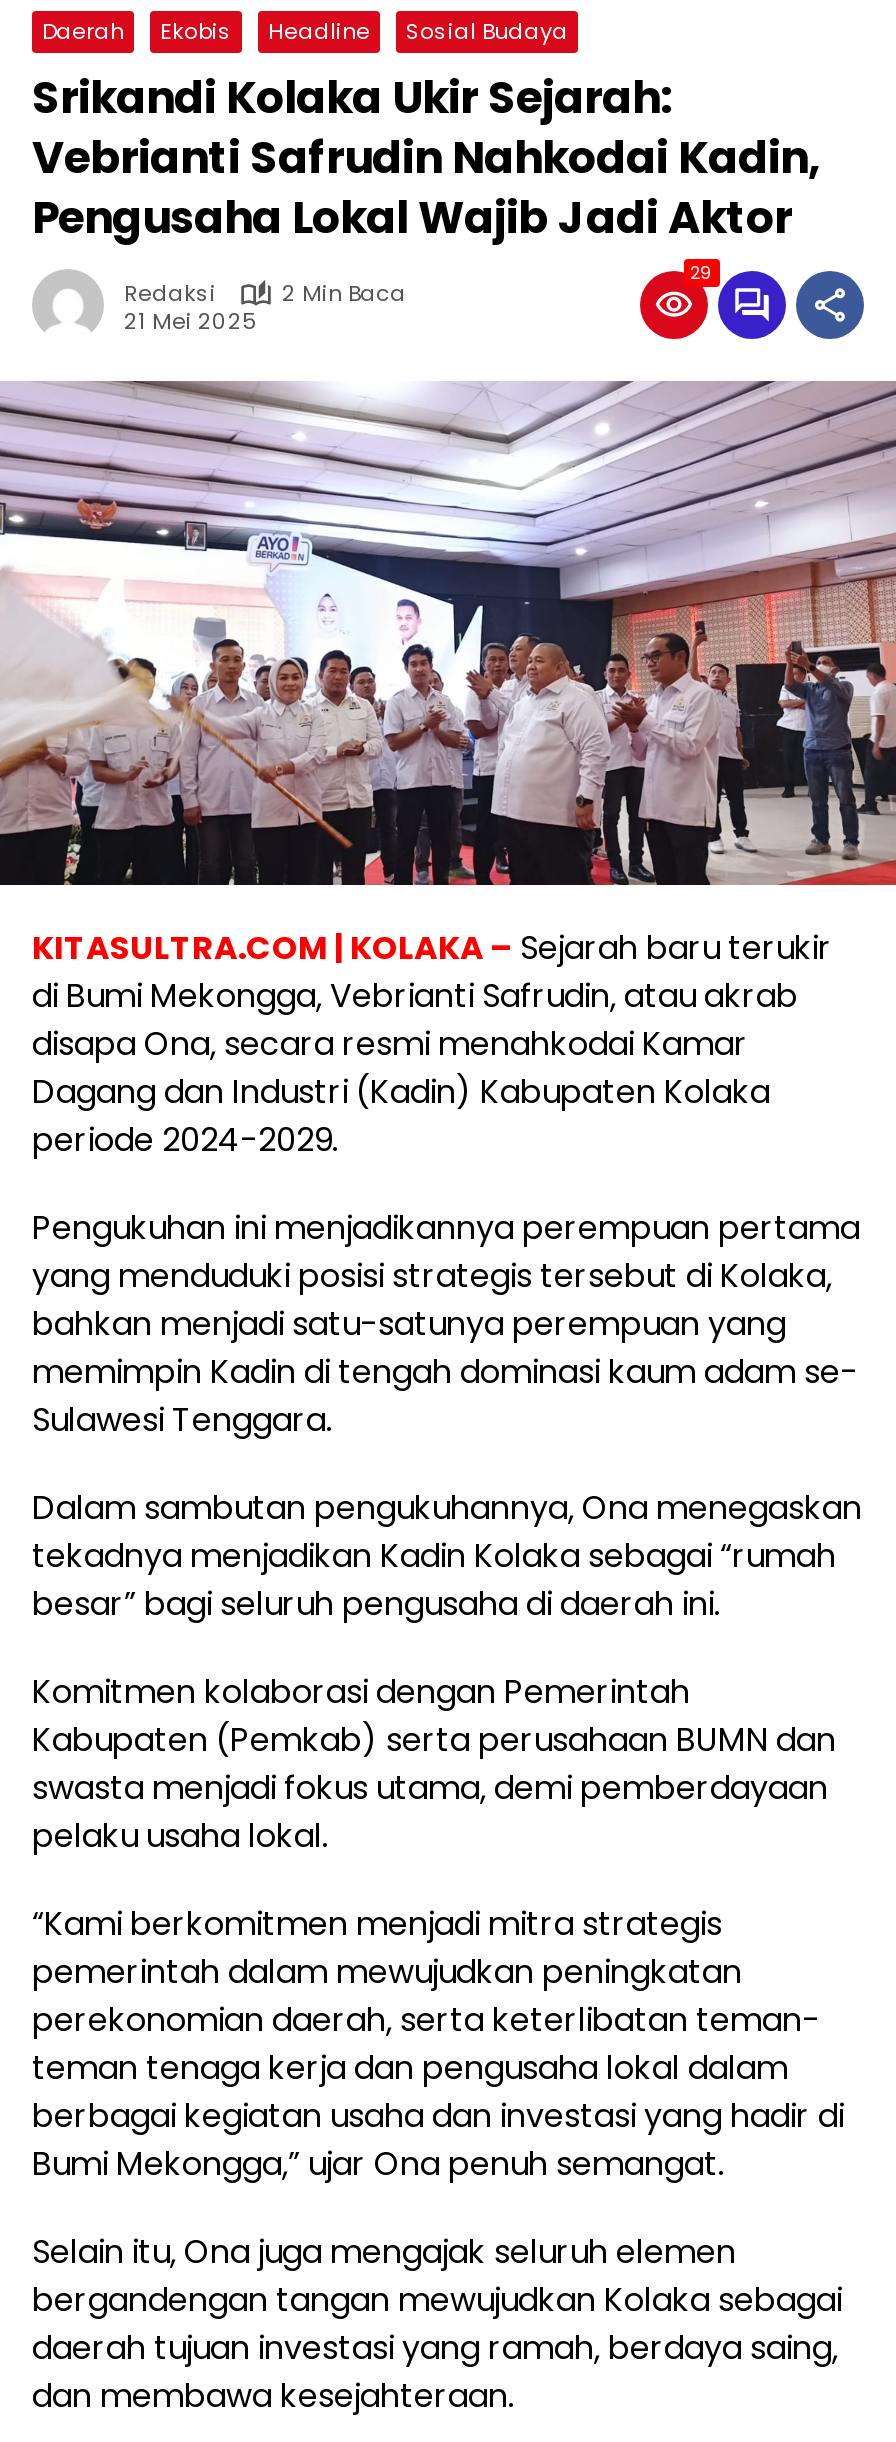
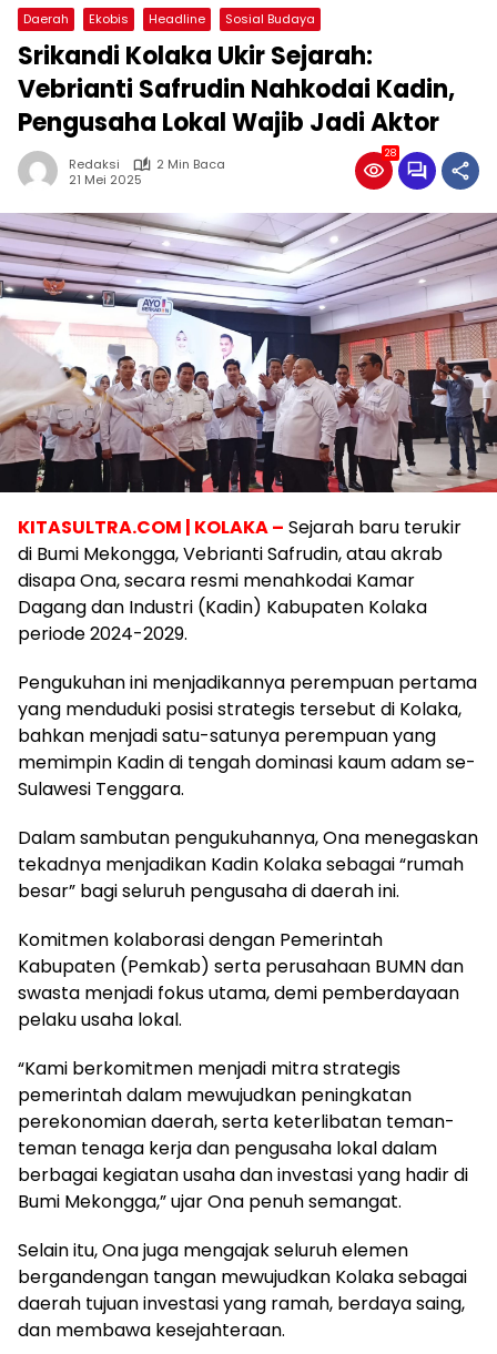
- 29
+ 28
